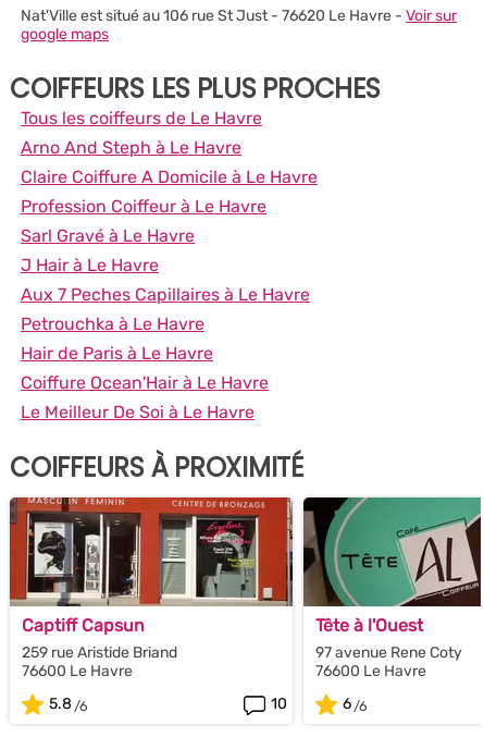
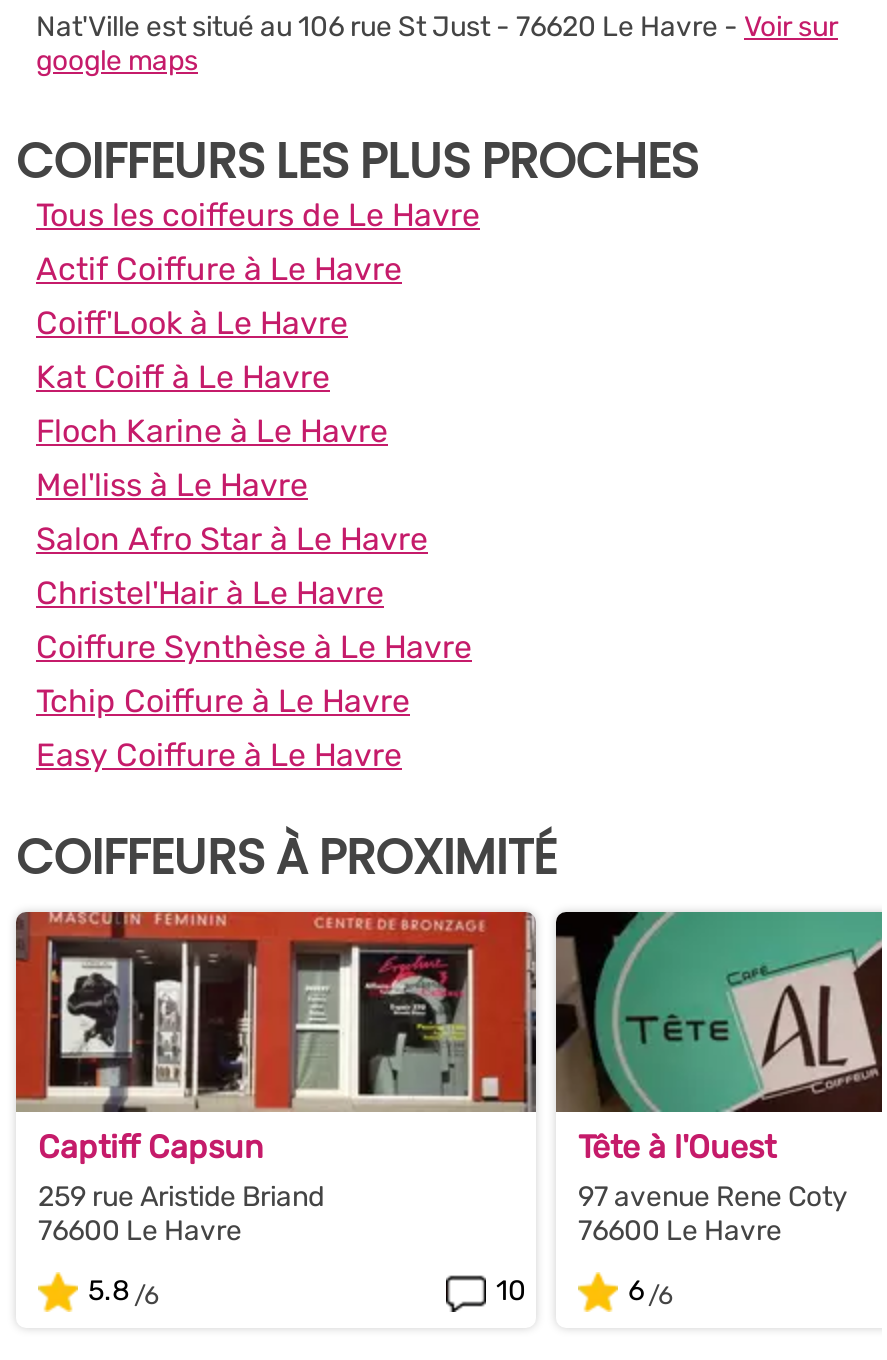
- Arno And Steph à Le Havre
- Claire Coiffure A Domicile à Le Havre
- Profession Coiffeur à Le Havre
- Sarl Gravé à Le Havre
- J Hair à Le Havre
- Aux 7 Peches Capillaires à Le Havre
- Petrouchka à Le Havre
- Hair de Paris à Le Havre
- Coiffure Ocean'Hair à Le Havre
- Le Meilleur De Soi à Le Havre
+ Actif Coiffure à Le Havre
+ Coiff'Look à Le Havre
+ Kat Coiff à Le Havre
+ Floch Karine à Le Havre
+ Mel'liss à Le Havre
+ Salon Afro Star à Le Havre
+ Christel'Hair à Le Havre
+ Coiffure Synthèse à Le Havre
+ Tchip Coiffure à Le Havre
+ Easy Coiffure à Le Havre
